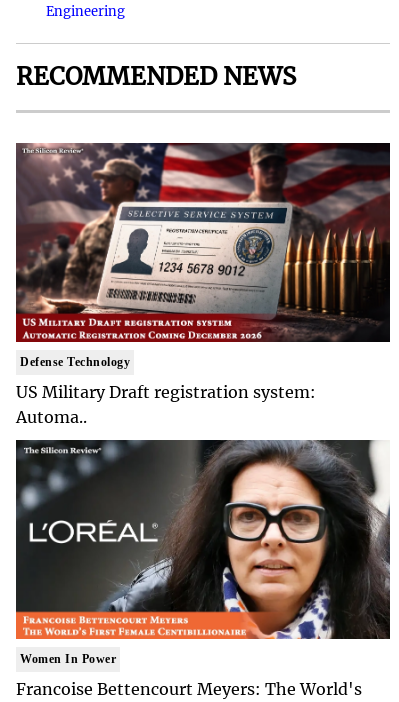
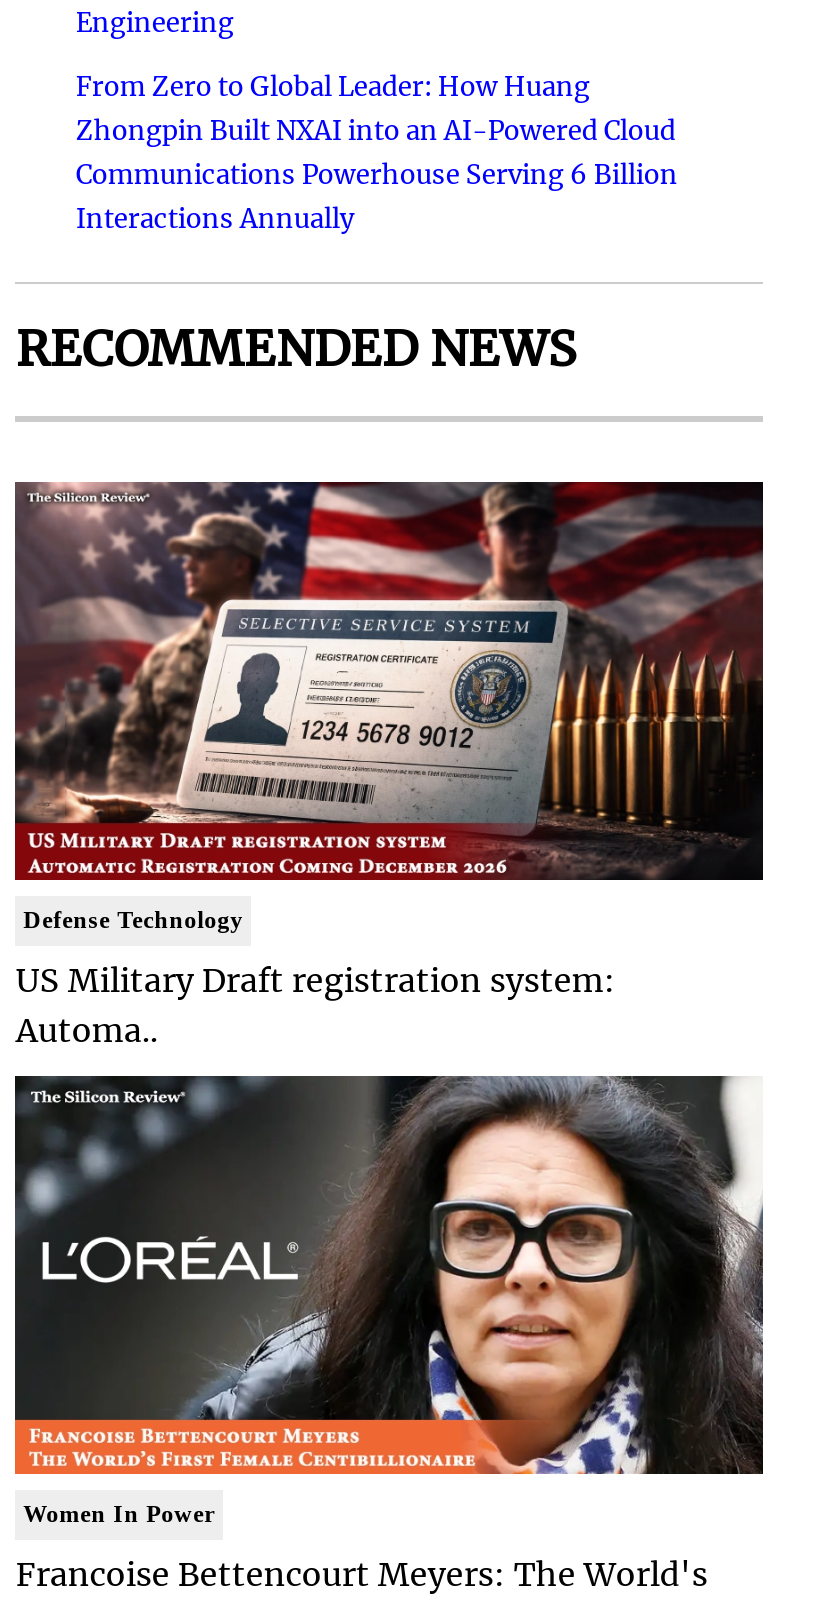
+ From Zero to Global Leader: How Huang
+ Zhongpin Built NXAI into an AI-Powered Cloud
+ Communications Powerhouse Serving 6 Billion
+ Interactions Annually
